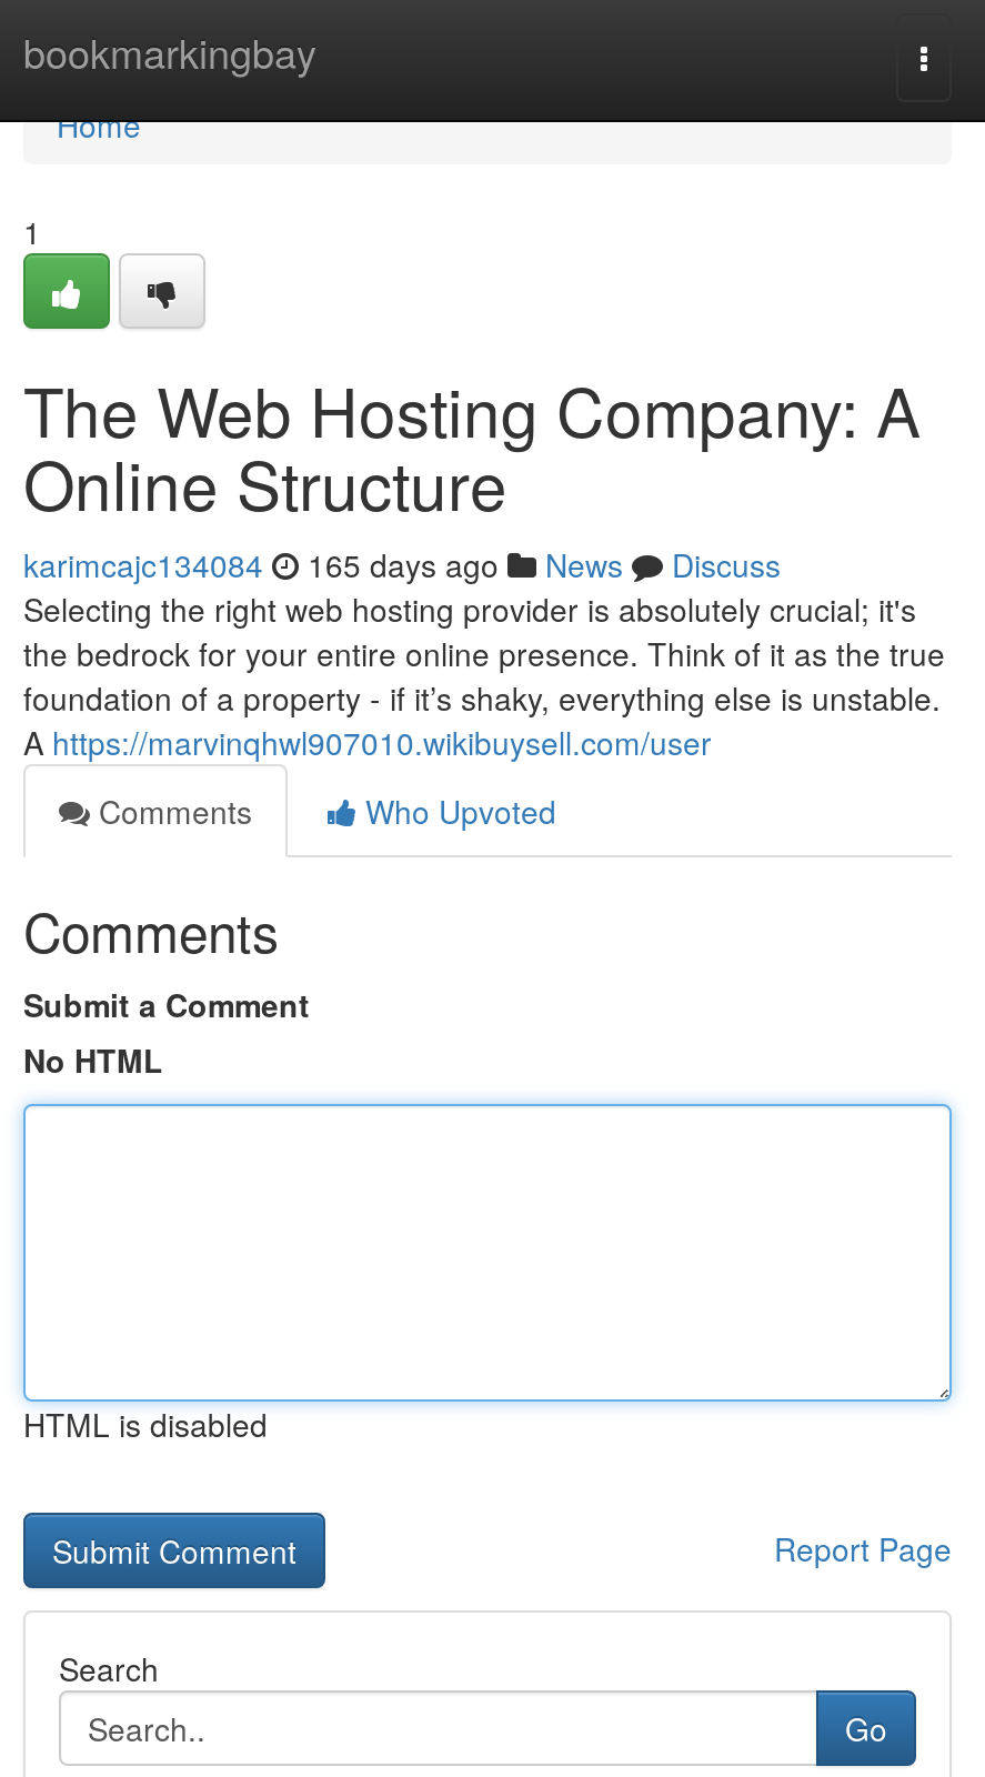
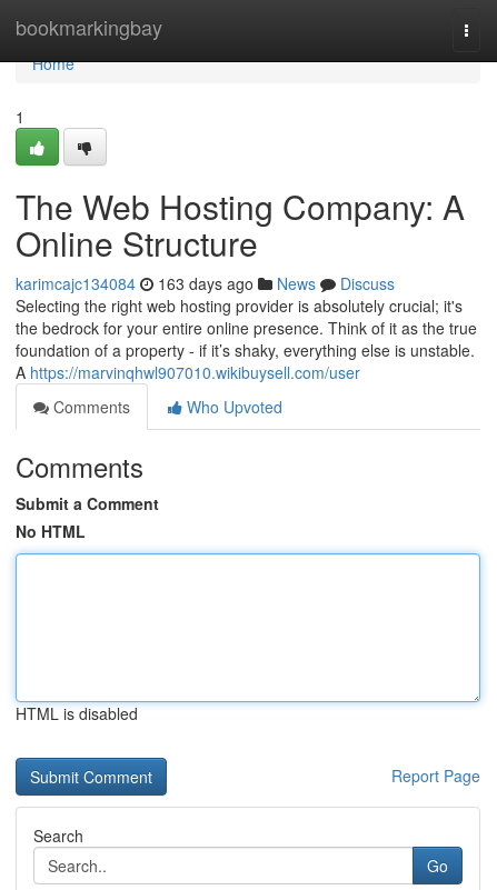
- karimcajc134084 165 days ago News Discuss
+ karimcajc134084 163 days ago News Discuss
